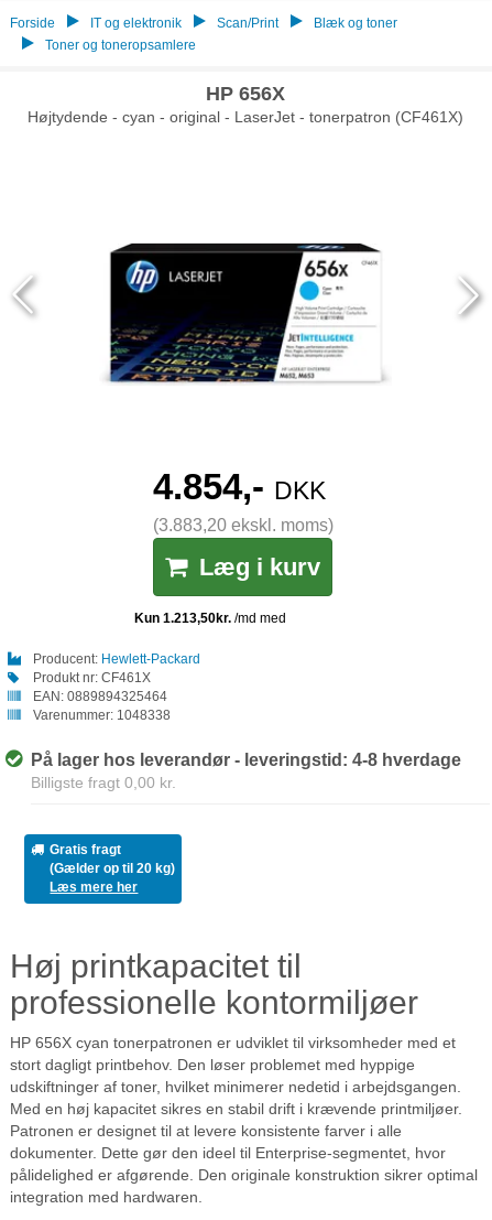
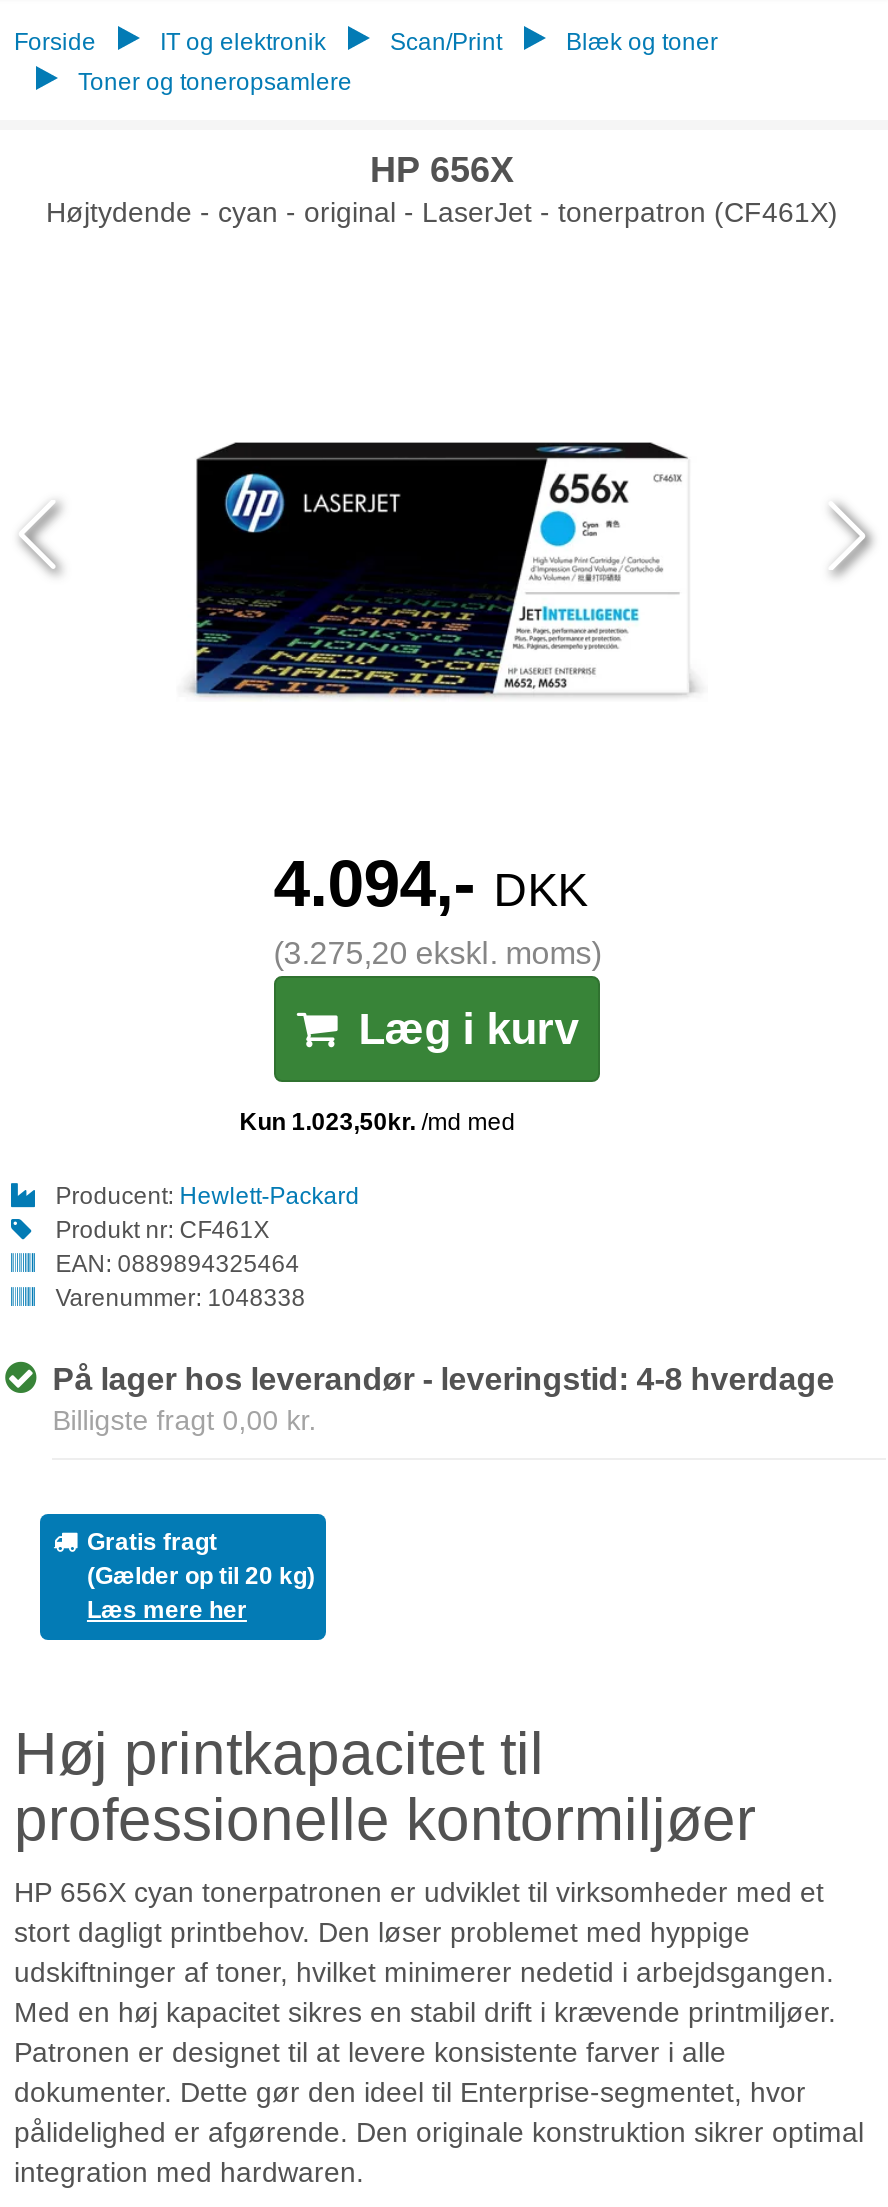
- 4.854,- DKK
+ 4.094,- DKK

- (3.883,20 ekskl. moms)
+ (3.275,20 ekskl. moms)
